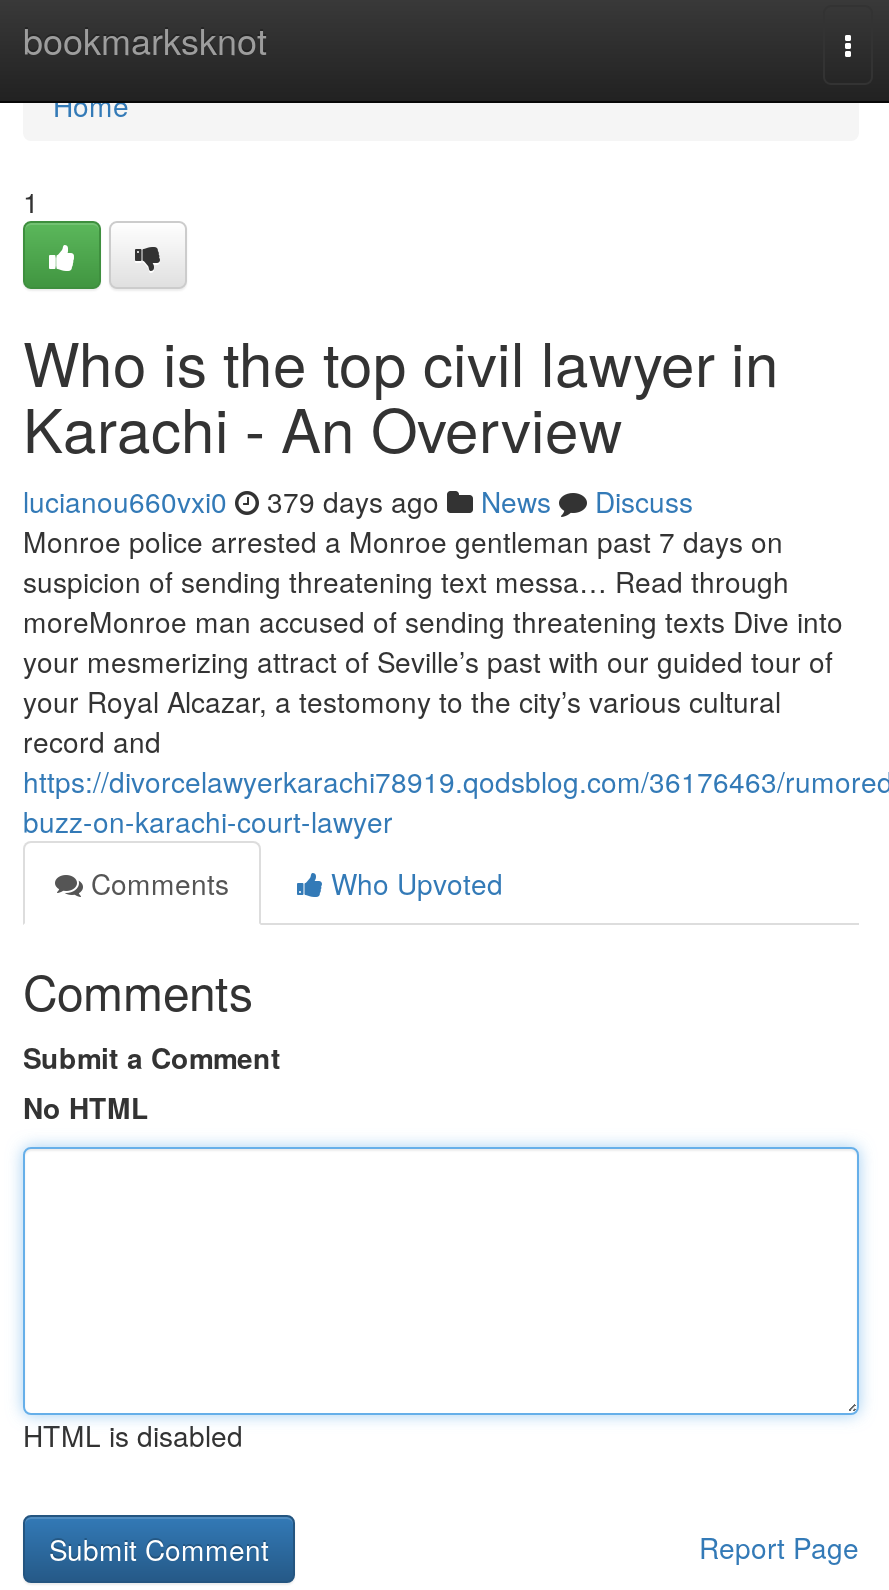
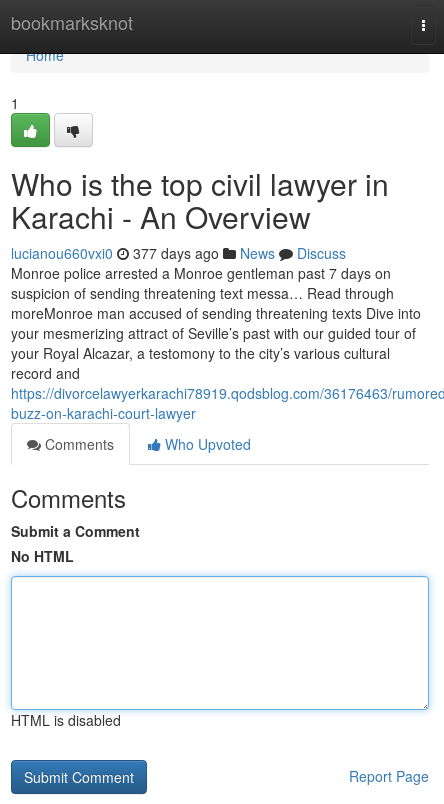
- lucianou660vxi0 379 days ago News Discuss
+ lucianou660vxi0 377 days ago News Discuss
